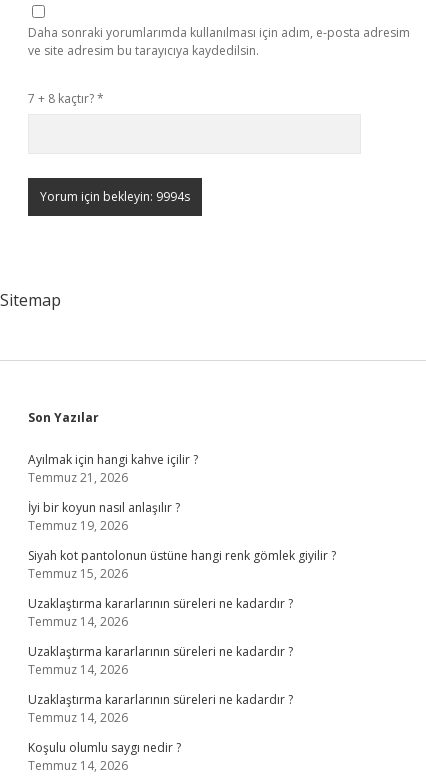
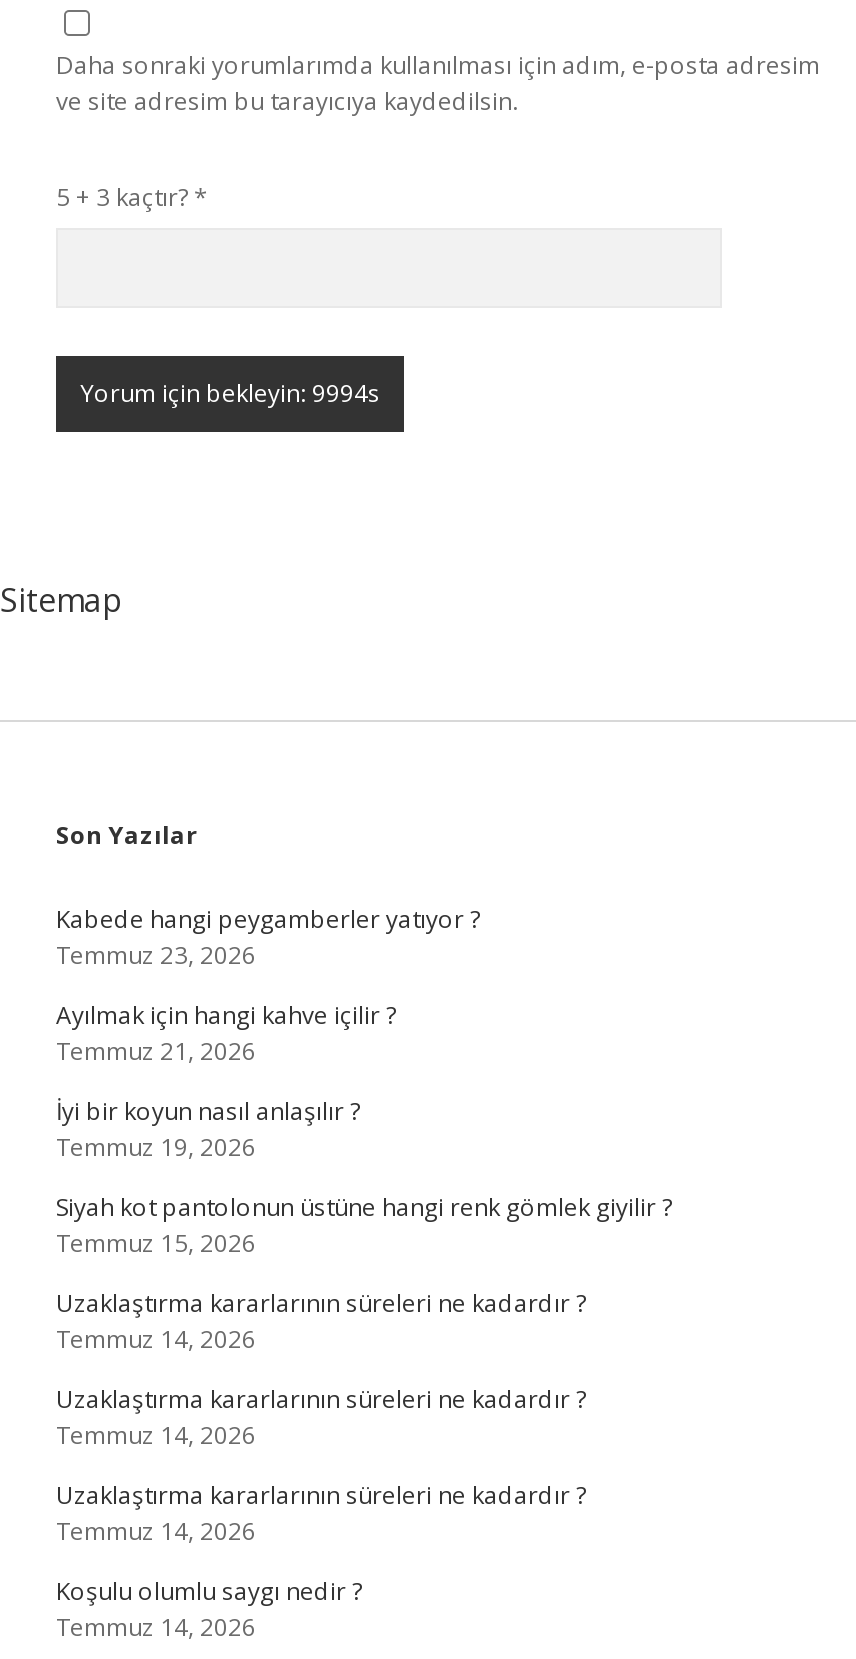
- 7 + 8 kaçtır? *
+ 5 + 3 kaçtır? *

+ Kabede hangi peygamberler yatıyor ?
+ Temmuz 23, 2026
